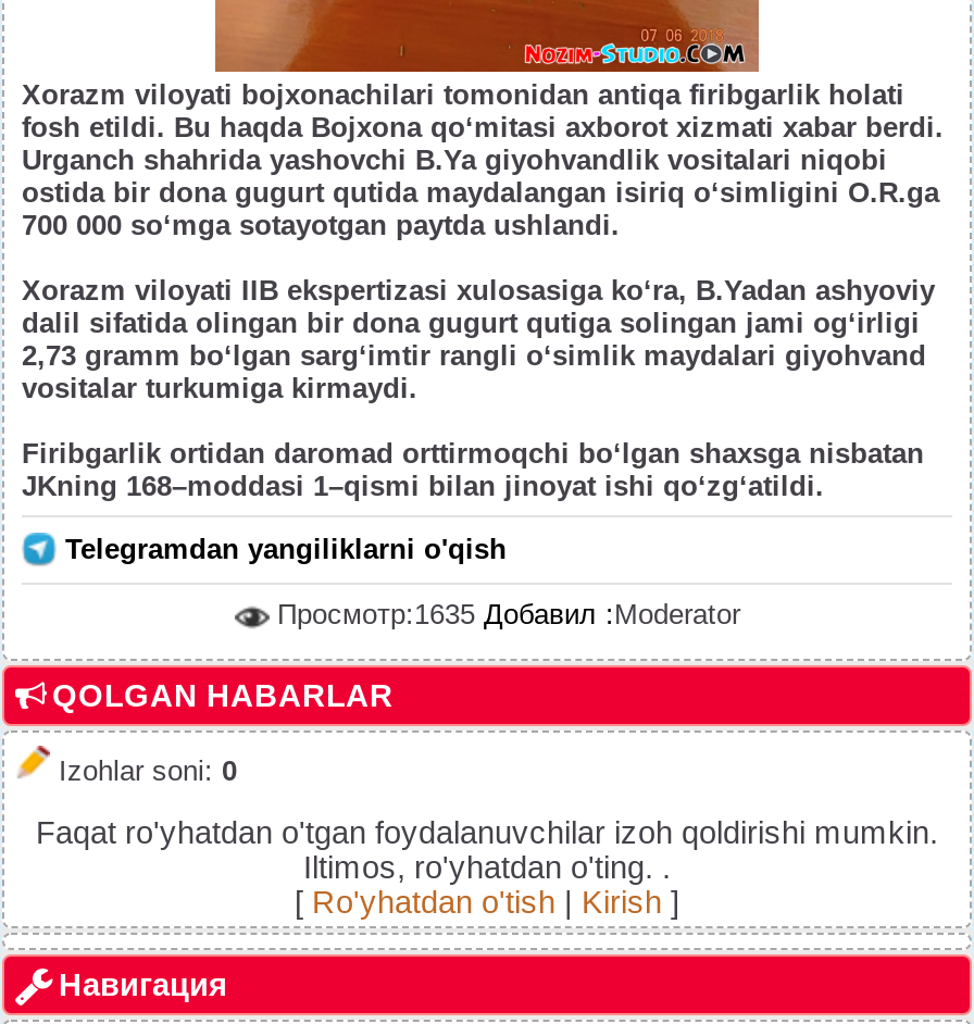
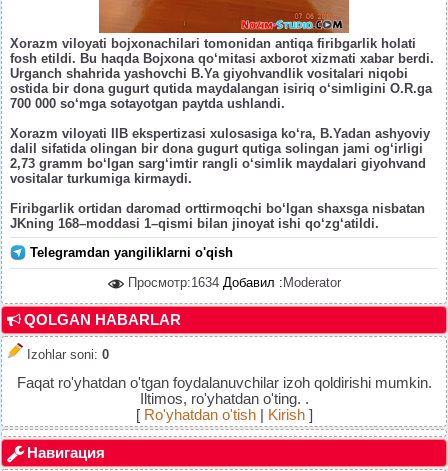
- Просмотр:1635 Добавил : Moderator
+ Просмотр:1634 Добавил : Moderator
